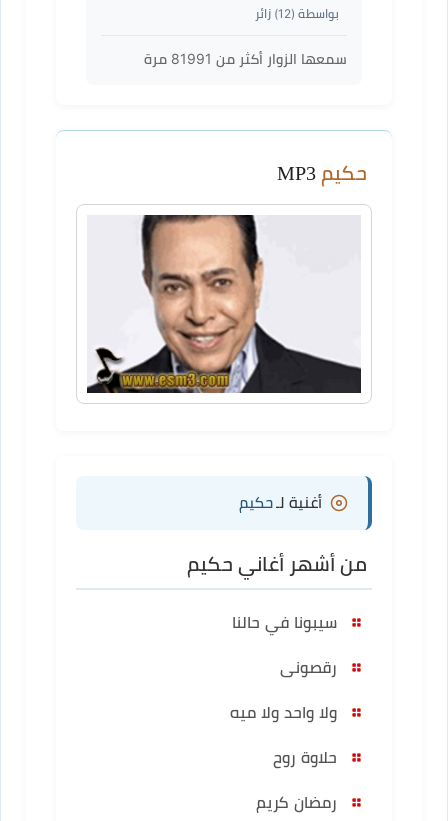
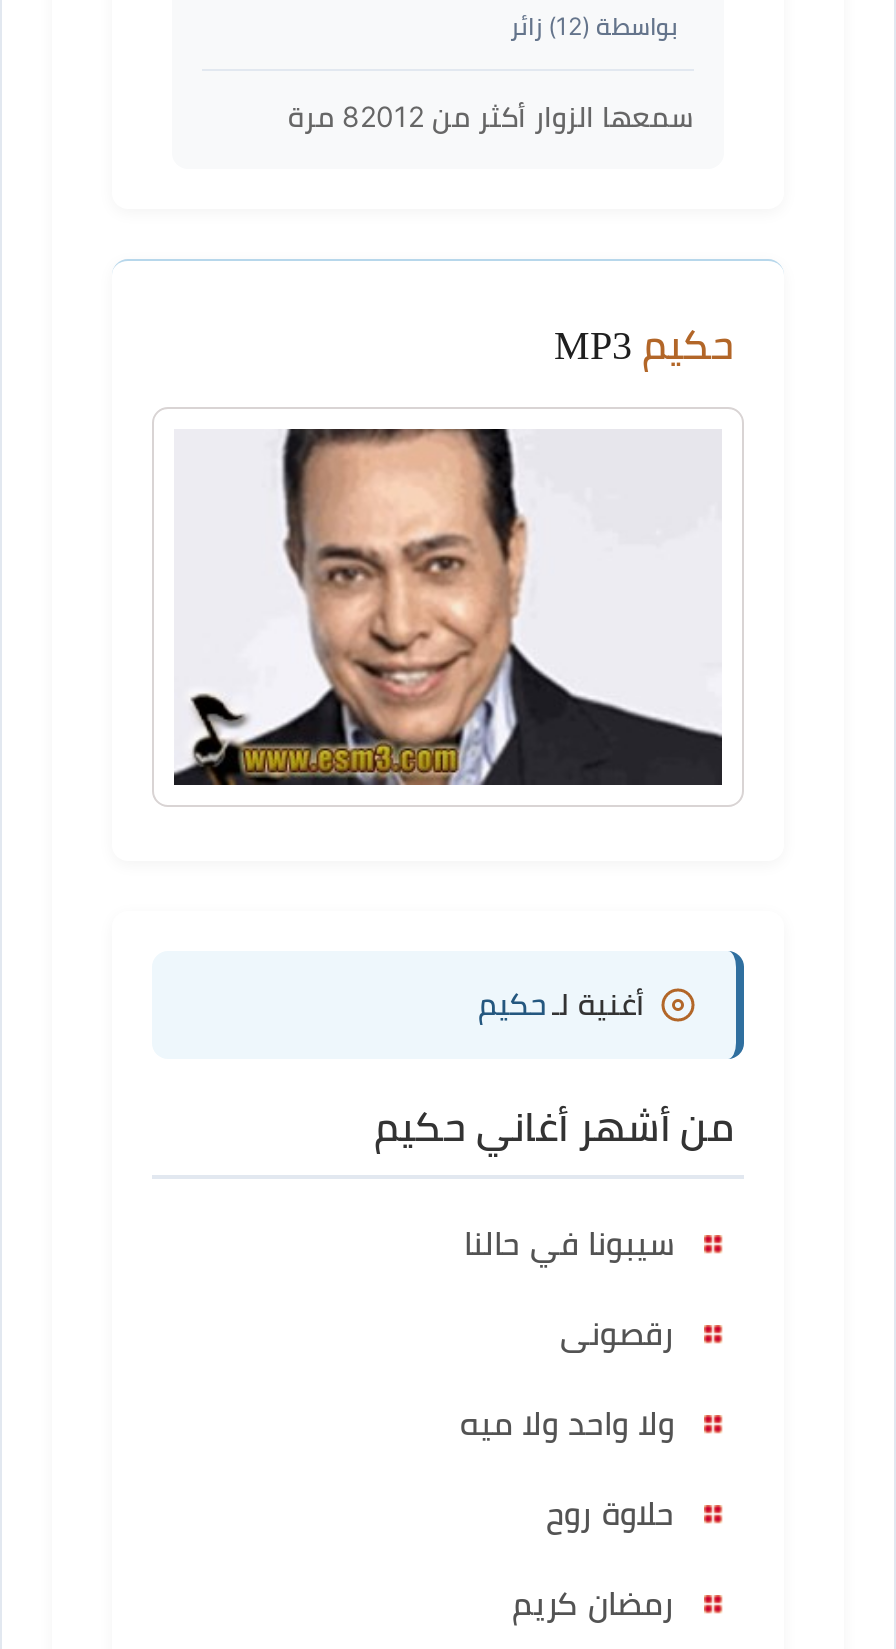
- سمعها الزوار أكثر من 81991 مرة
+ سمعها الزوار أكثر من 82012 مرة
